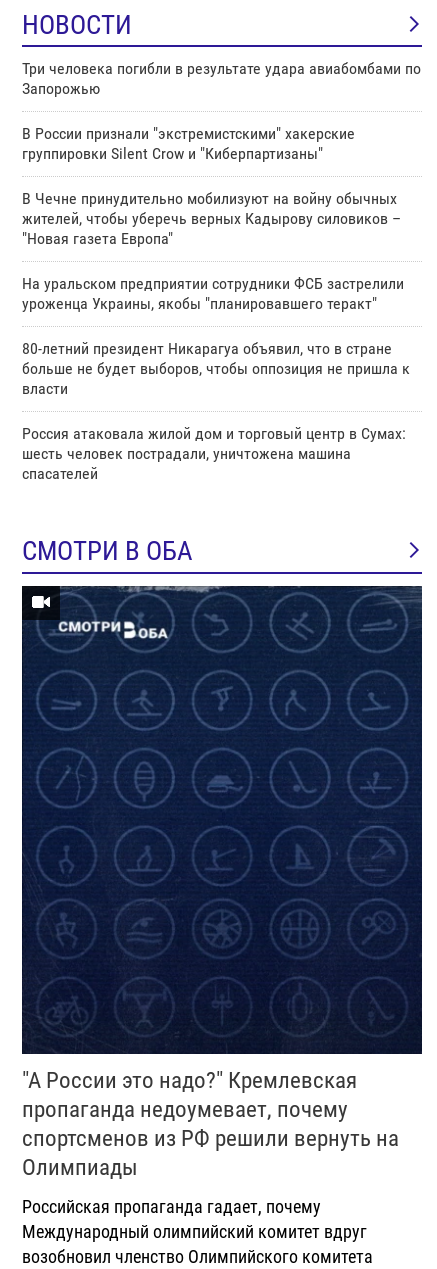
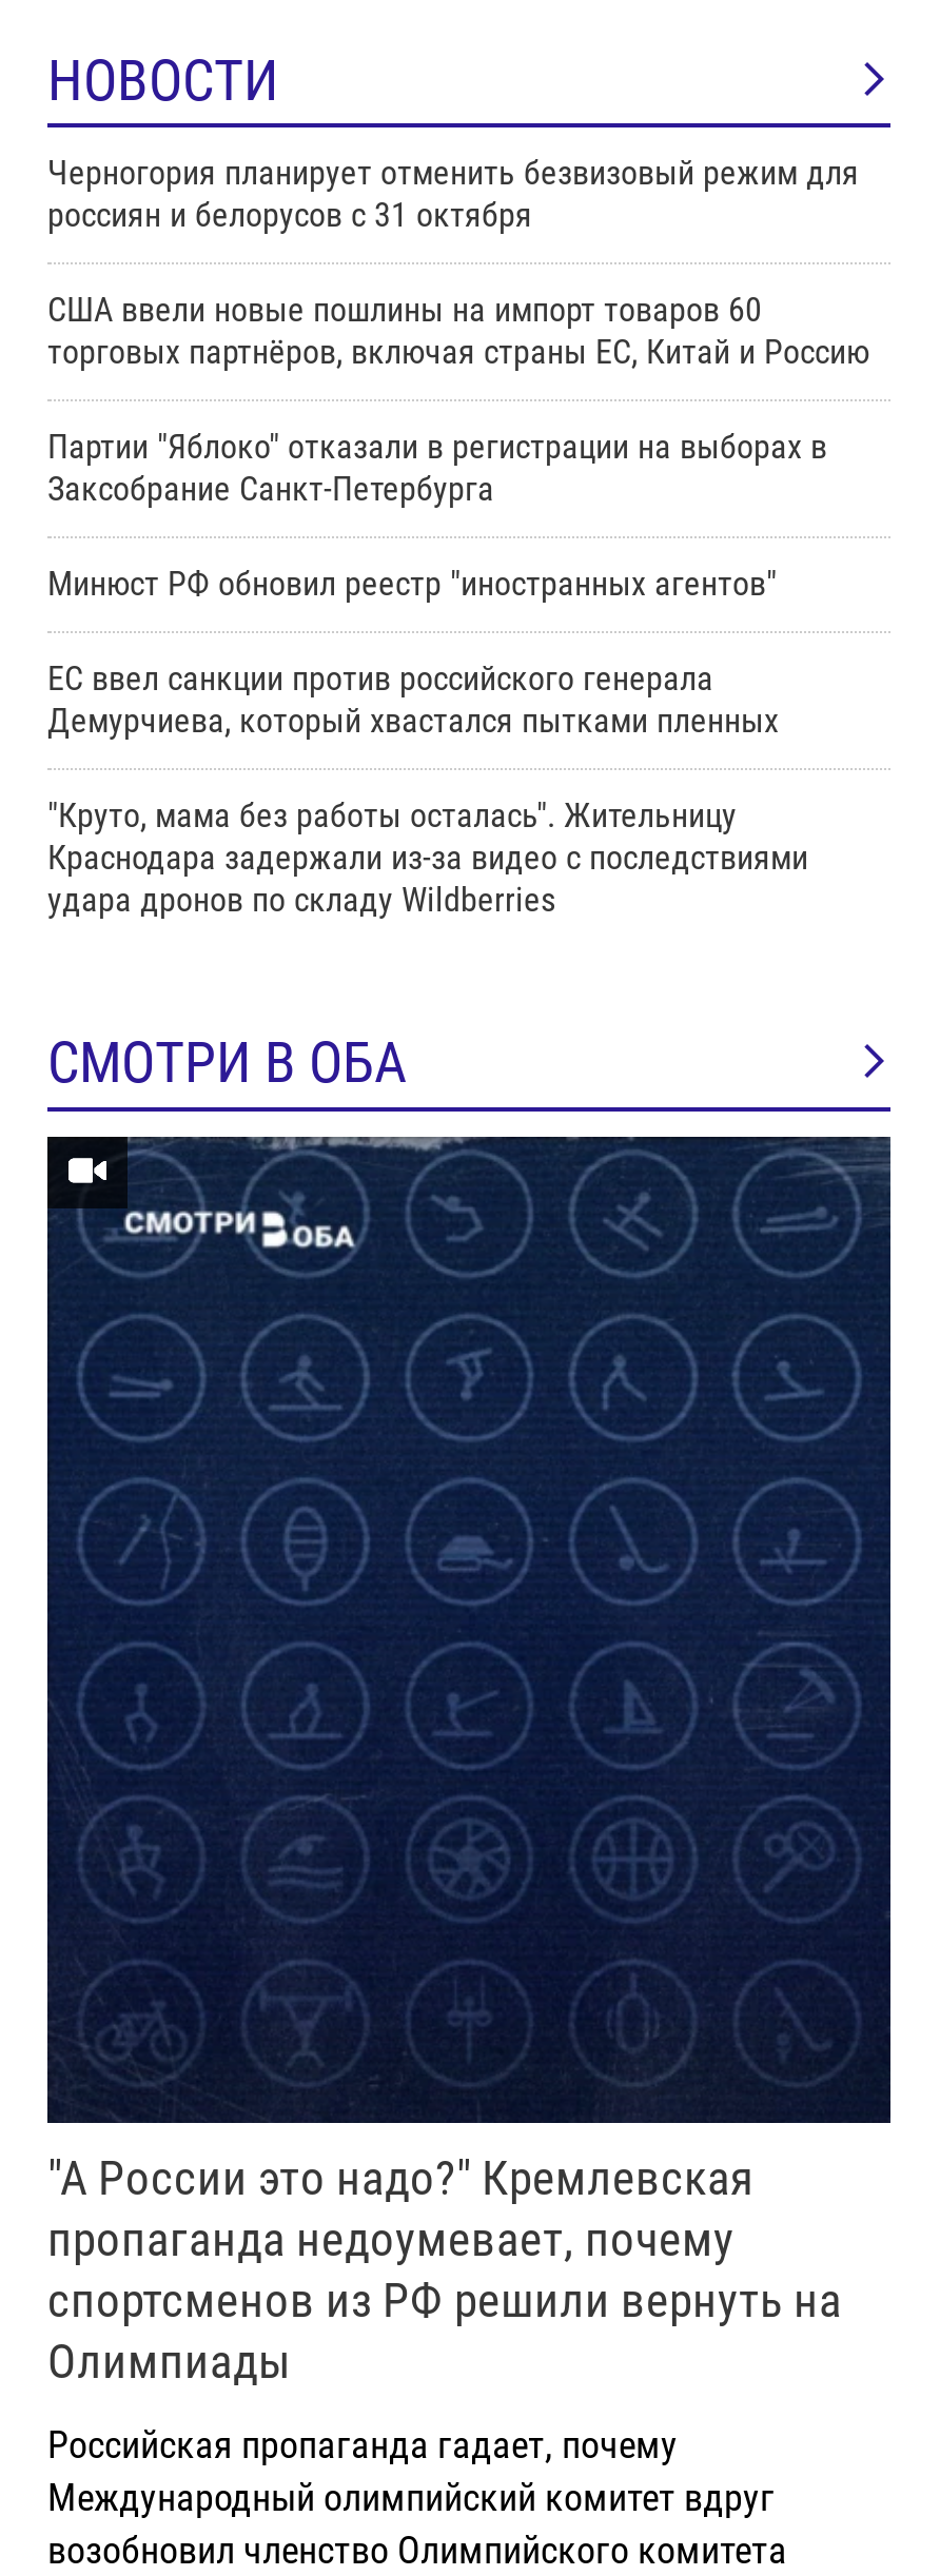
- Три человека погибли в результате удара авиабомбами по
- Запорожью
+ Черногория планирует отменить безвизовый режим для
+ россиян и белорусов с 31 октября

- В России признали "экстремистскими" хакерские
- группировки Silent Crow и "Киберпартизаны"
+ США ввели новые пошлины на импорт товаров 60
+ торговых партнёров, включая страны ЕС, Китай и Россию

- В Чечне принудительно мобилизуют на войну обычных
- жителей, чтобы уберечь верных Кадырову силовиков –
- "Новая газета Европа"
+ Партии "Яблоко" отказали в регистрации на выборах в
+ Заксобрание Санкт-Петербурга

- На уральском предприятии сотрудники ФСБ застрелили
- уроженца Украины, якобы "планировавшего теракт"
+ Минюст РФ обновил реестр "иностранных агентов"

- 80-летний президент Никарагуа объявил, что в стране
- больше не будет выборов, чтобы оппозиция не пришла к
- власти
+ ЕС ввел санкции против российского генерала
+ Демурчиева, который хвастался пытками пленных

- Россия атаковала жилой дом и торговый центр в Сумах:
- шесть человек пострадали, уничтожена машина
- спасателей
+ "Круто, мама без работы осталась". Жительницу
+ Краснодара задержали из-за видео с последствиями
+ удара дронов по складу Wildberries
